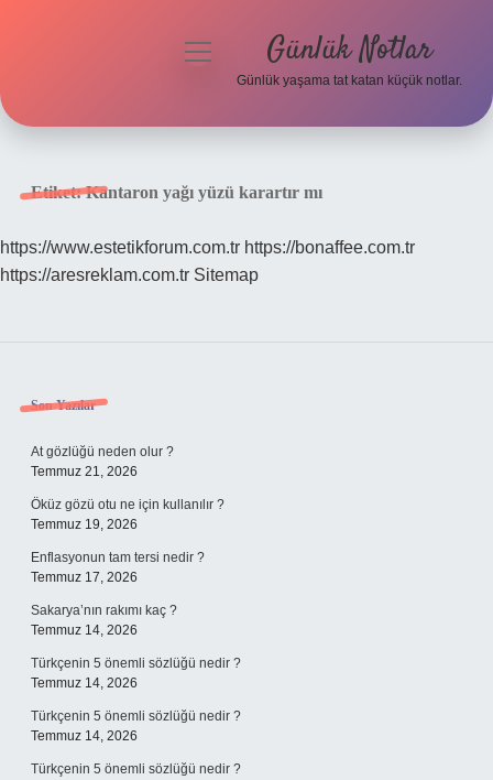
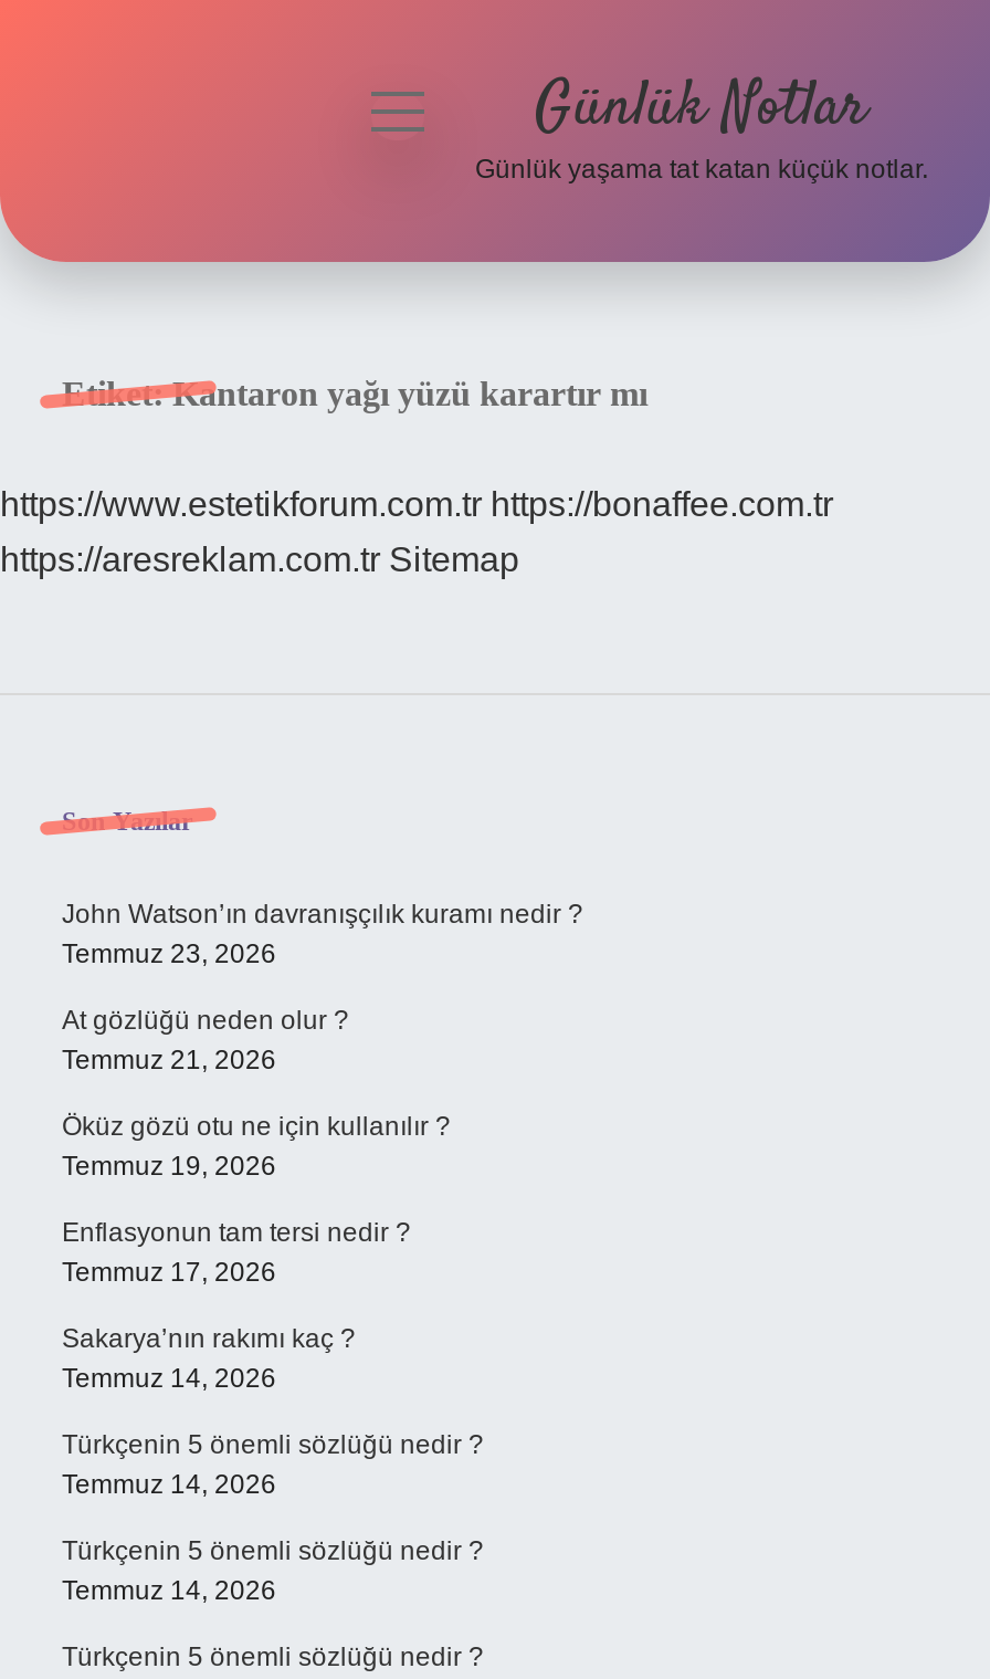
+ John Watson’ın davranışçılık kuramı nedir ?
+ Temmuz 23, 2026
